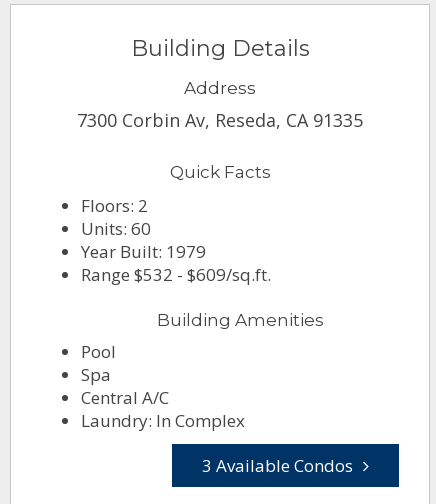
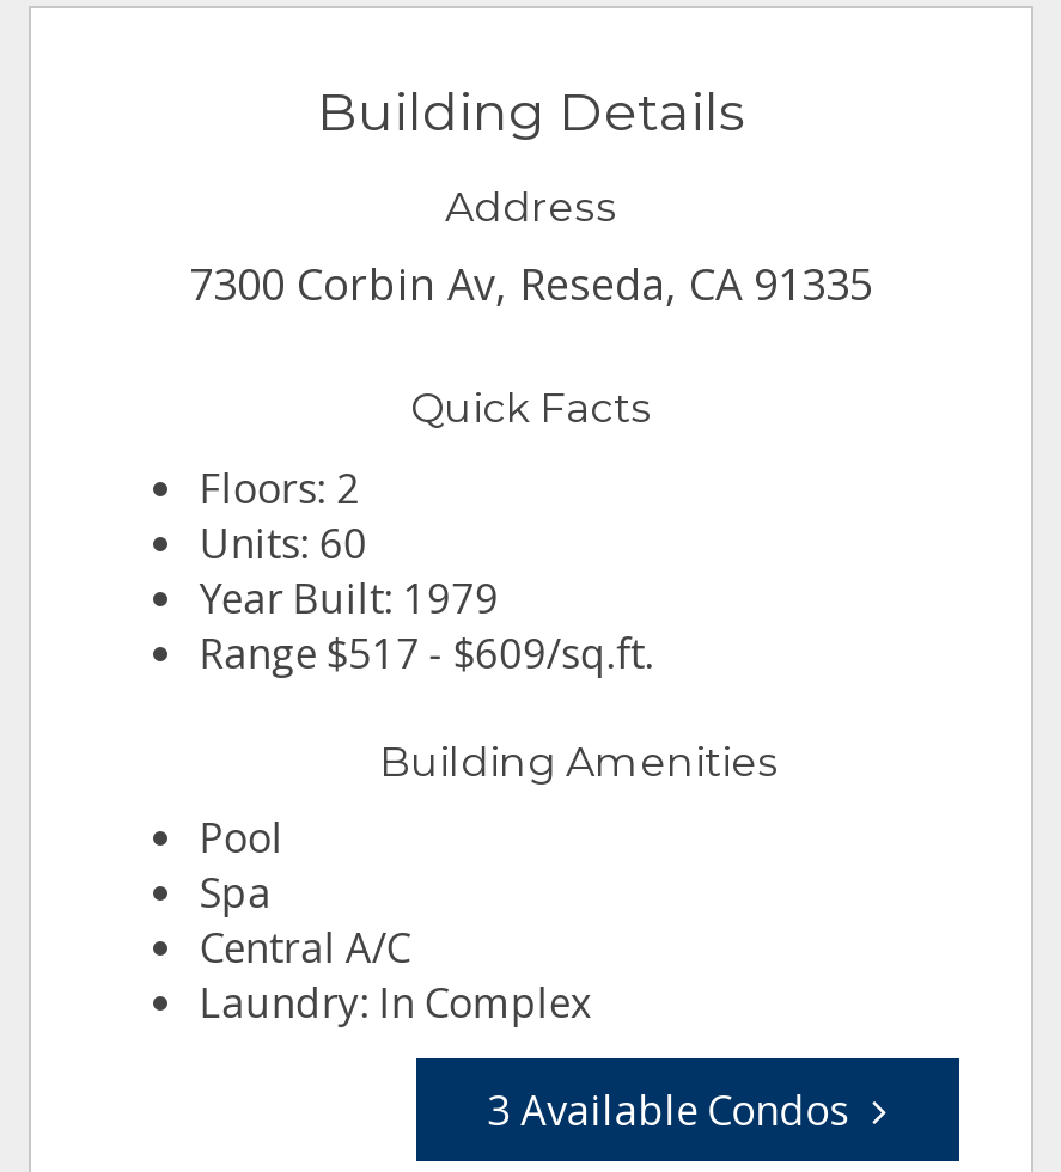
- Range $532 - $609/sq.ft.
+ Range $517 - $609/sq.ft.
